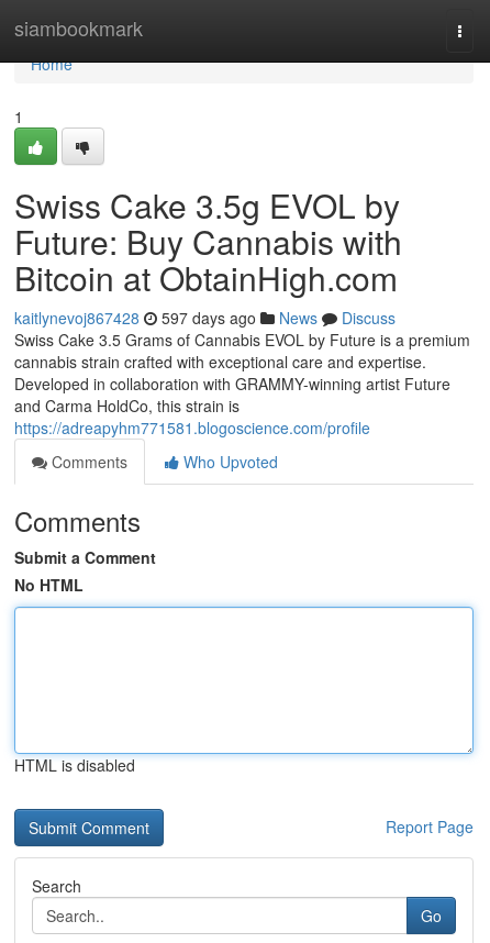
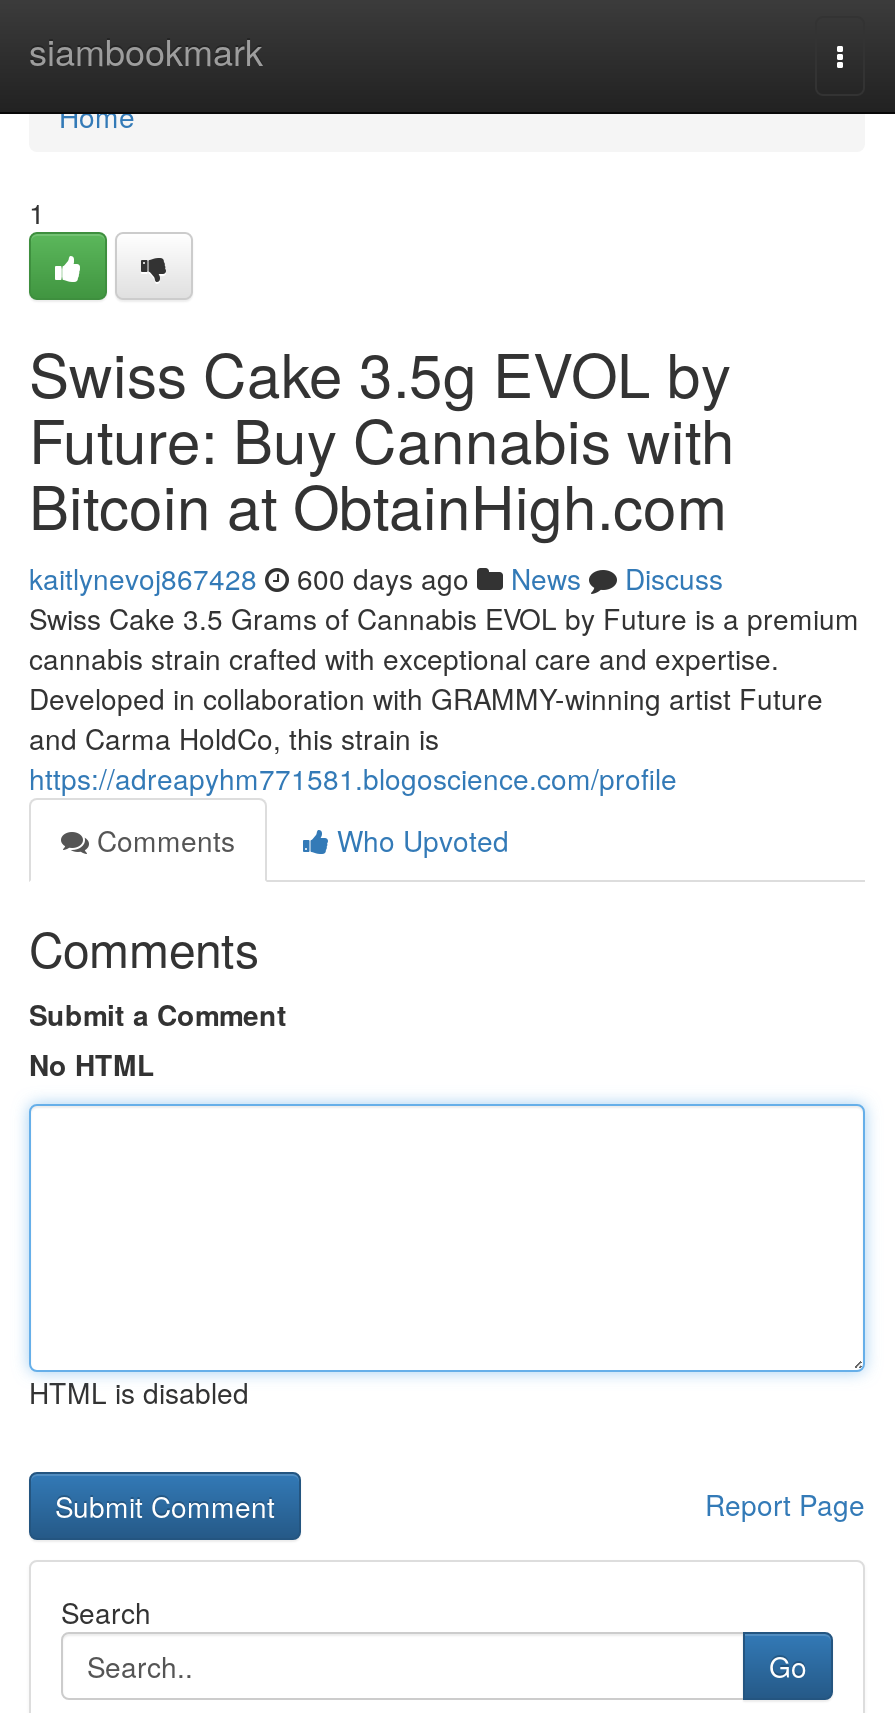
- kaitlynevoj867428 597 days ago News Discuss
+ kaitlynevoj867428 600 days ago News Discuss
